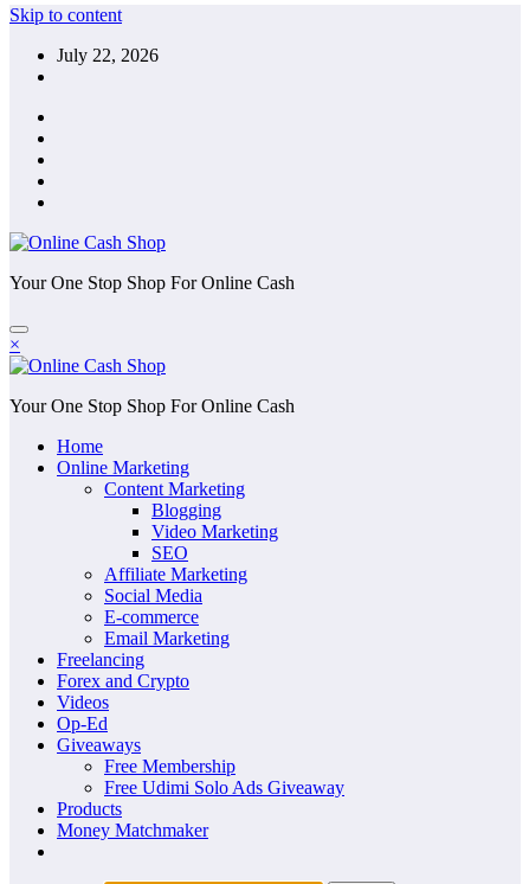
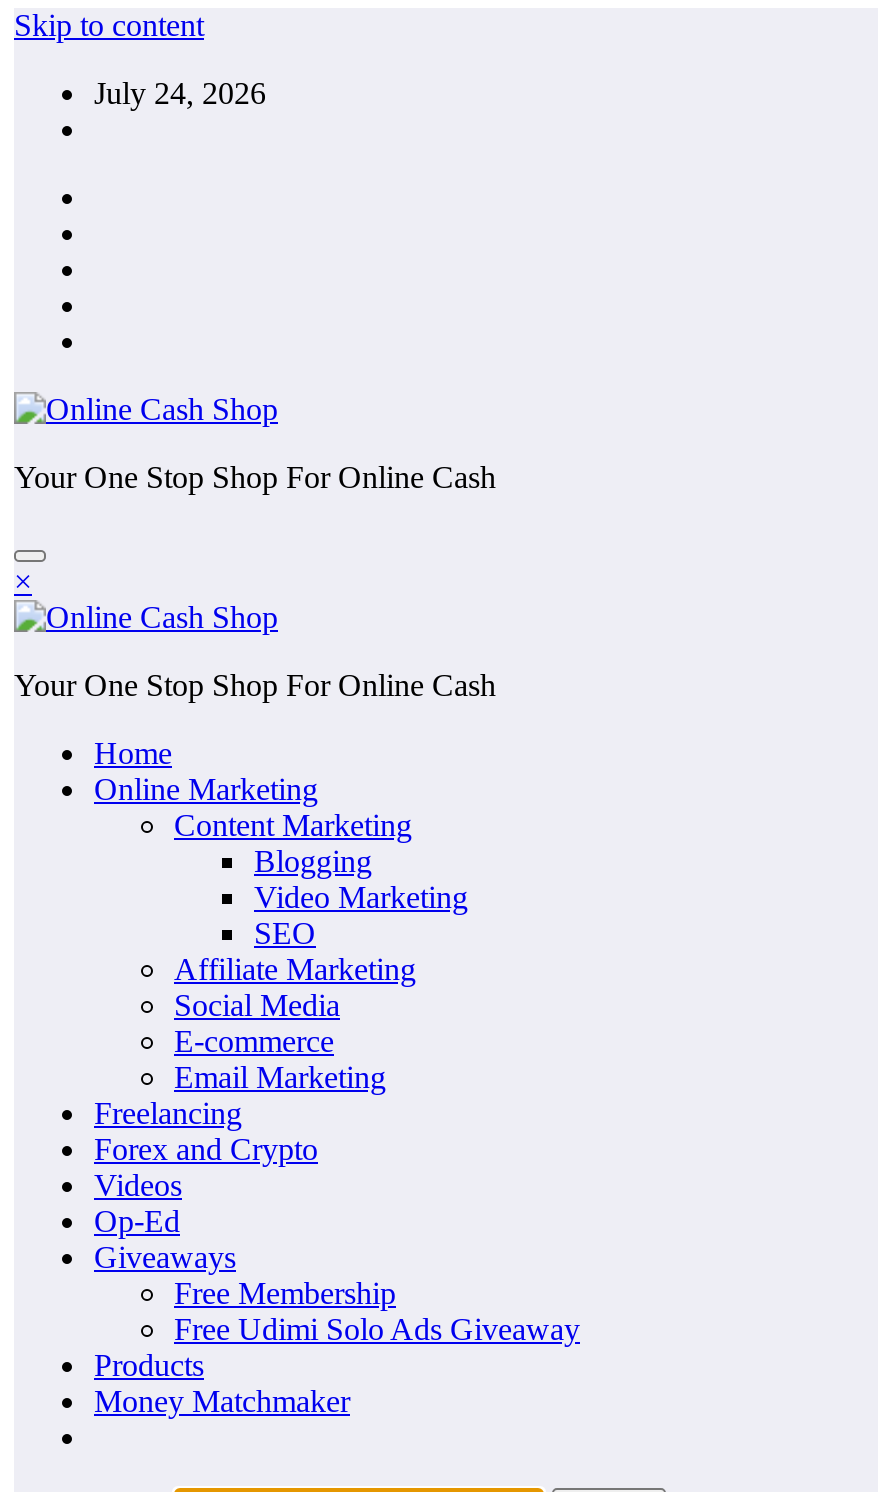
- July 22, 2026
+ July 24, 2026
